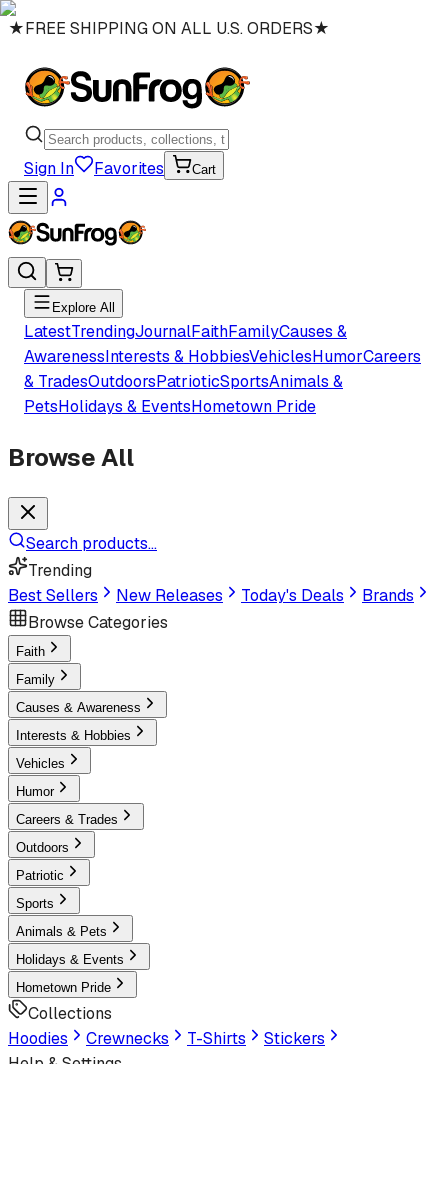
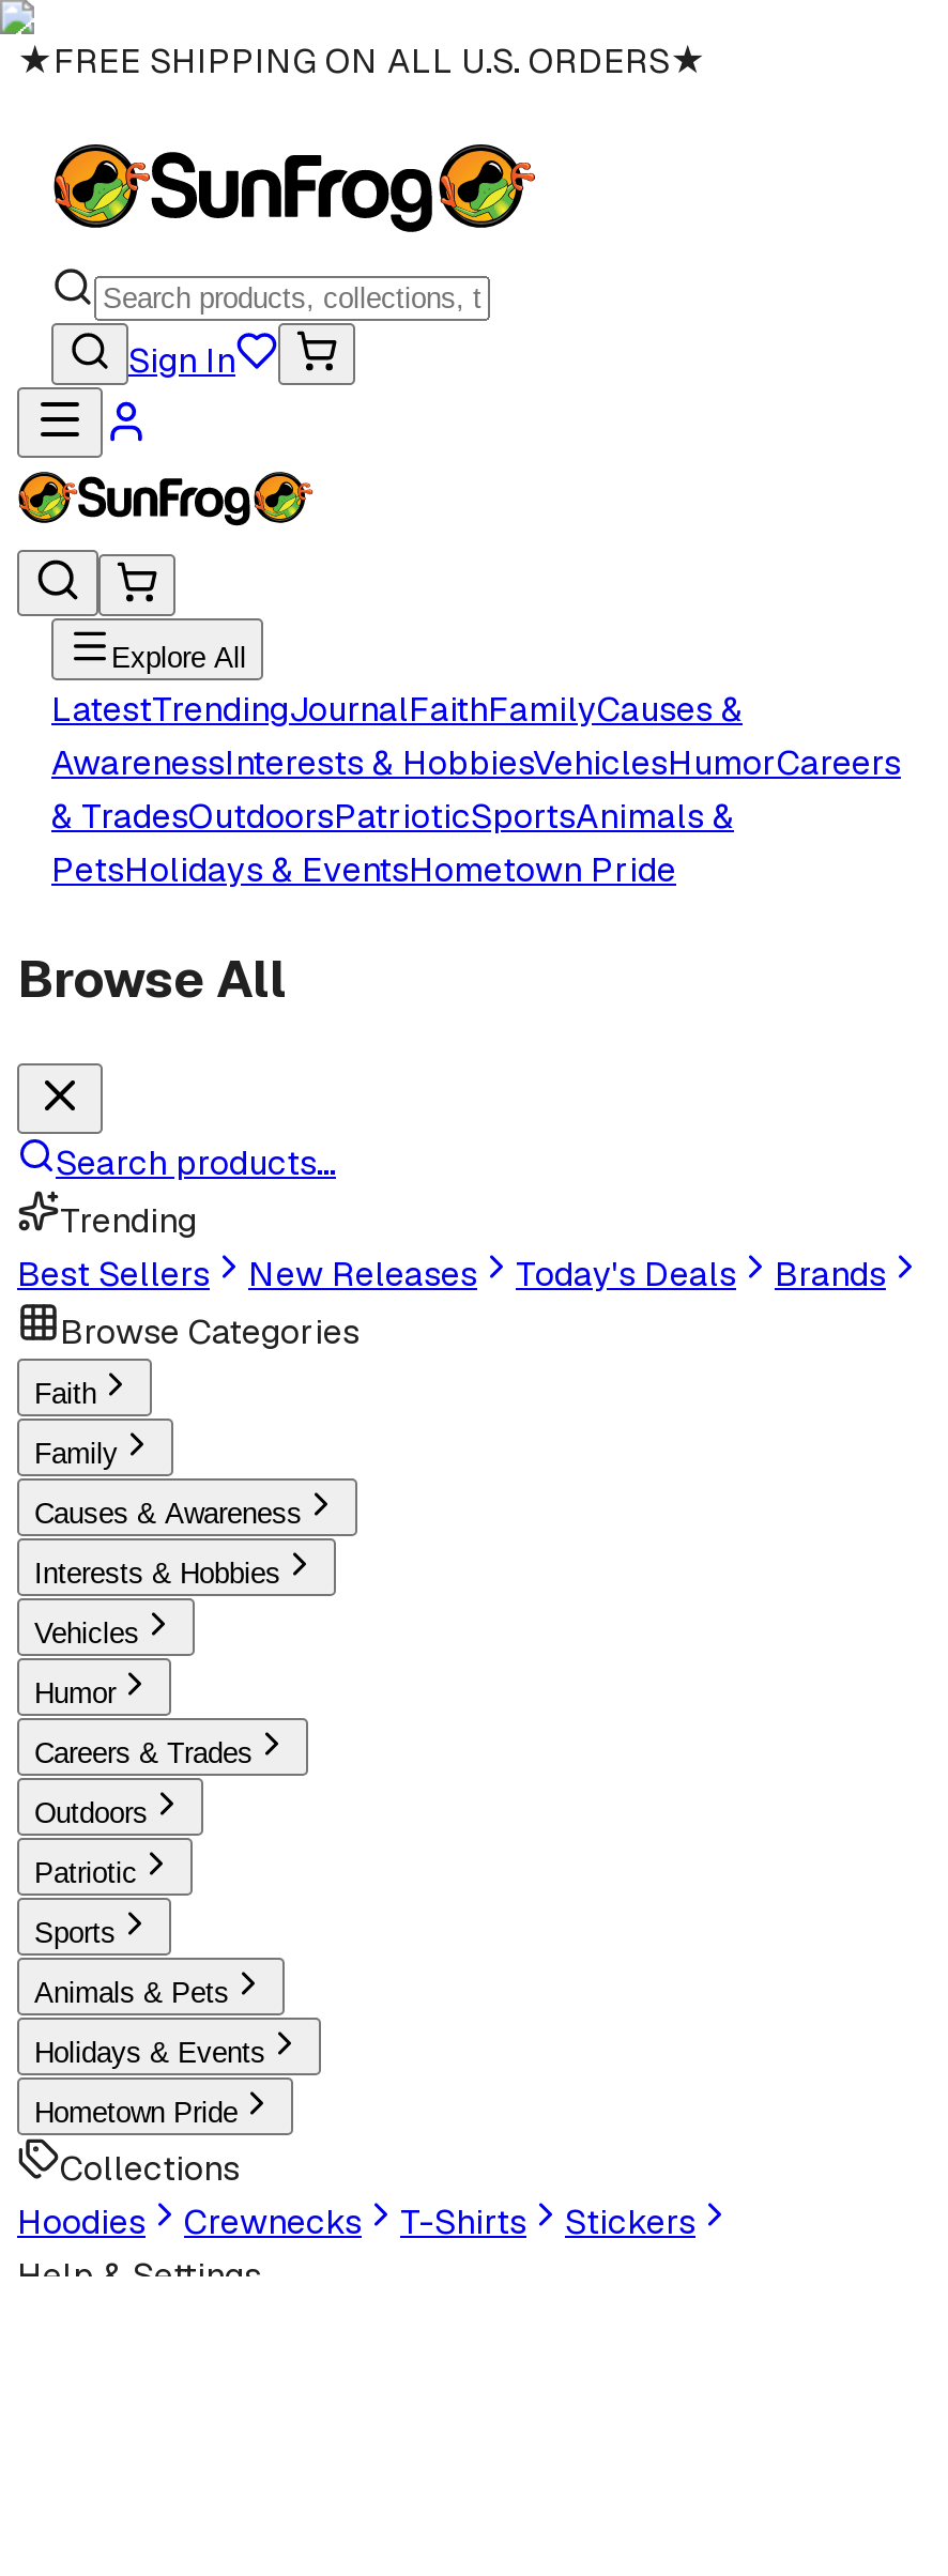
- Favorites
- Cart
